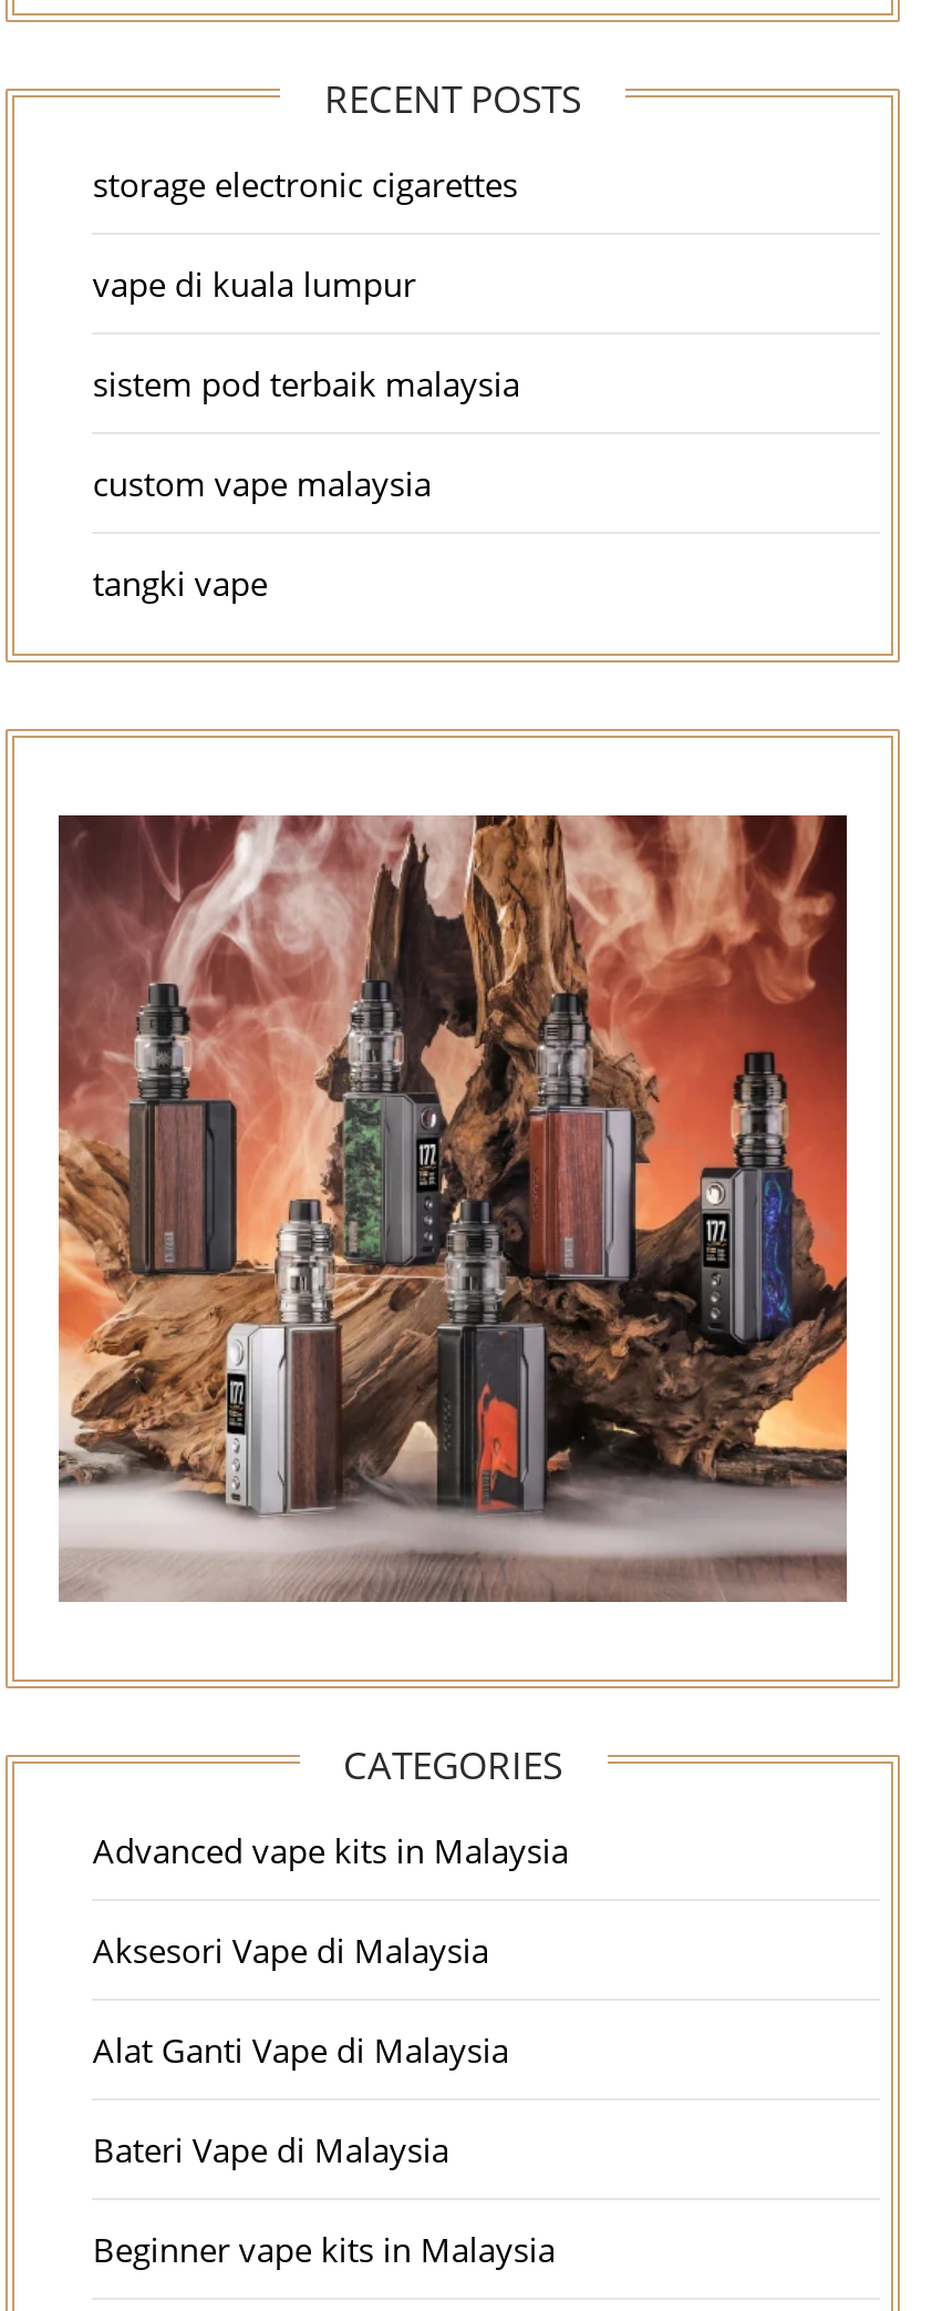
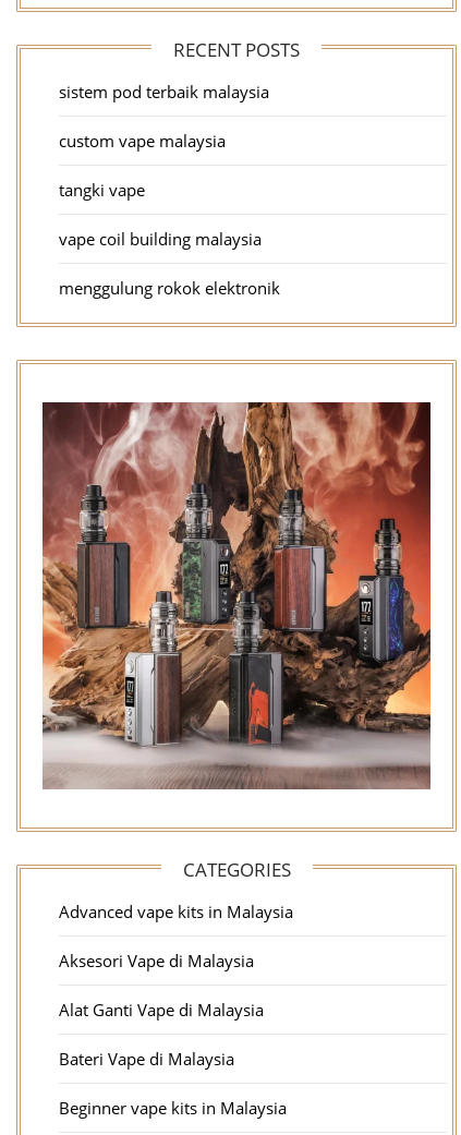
- storage electronic cigarettes
- vape di kuala lumpur

moved up: sistem pod terbaik malaysia | custom vape malaysia | tangki vape

+ vape coil building malaysia
+ menggulung rokok elektronik
